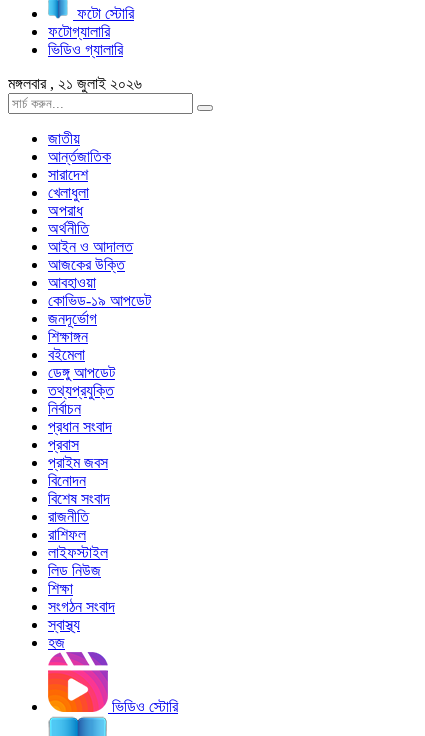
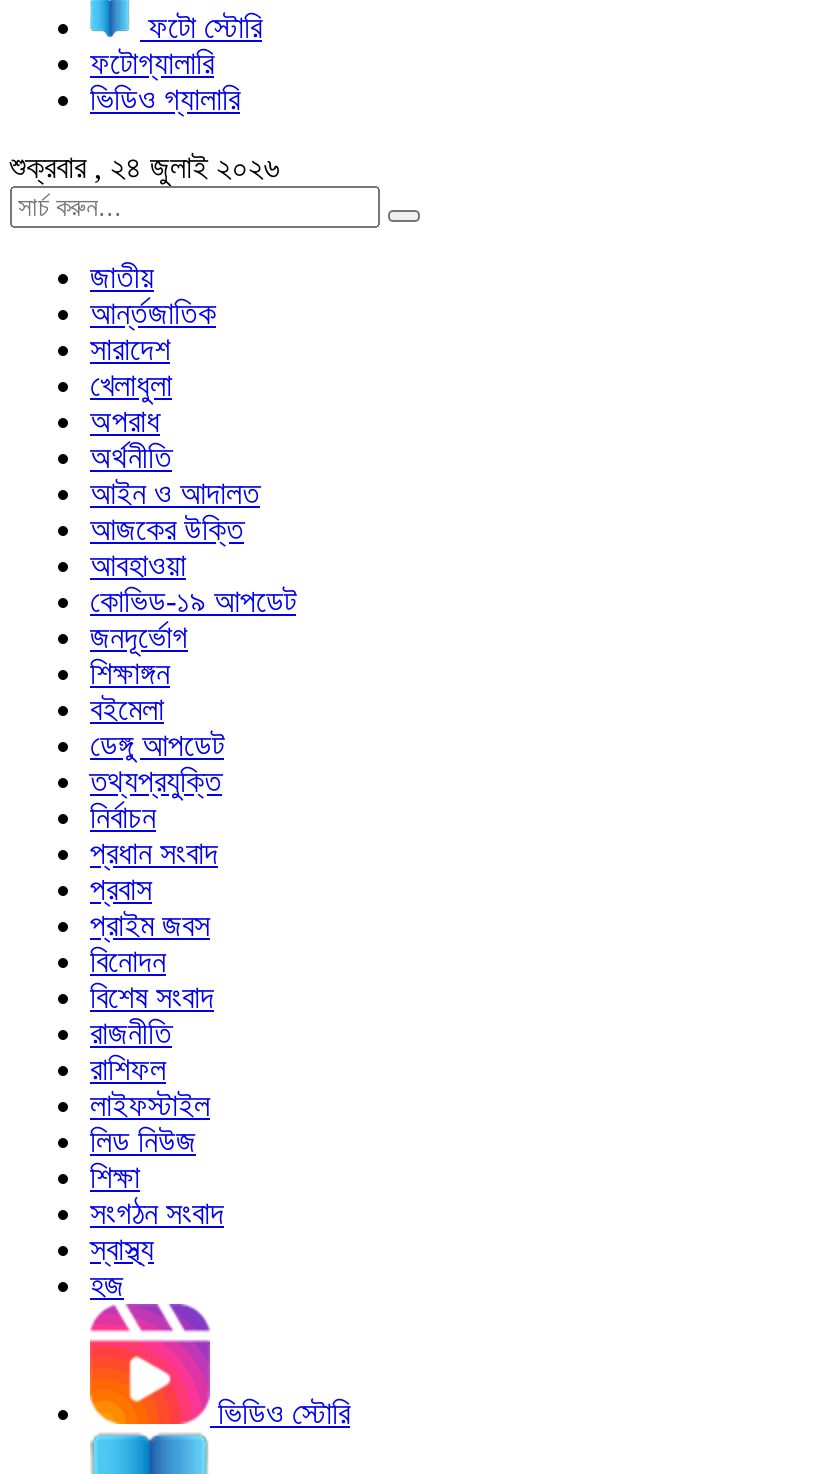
- মঙ্গলবার , ২১ জুলাই ২০২৬
+ শুক্রবার , ২৪ জুলাই ২০২৬
